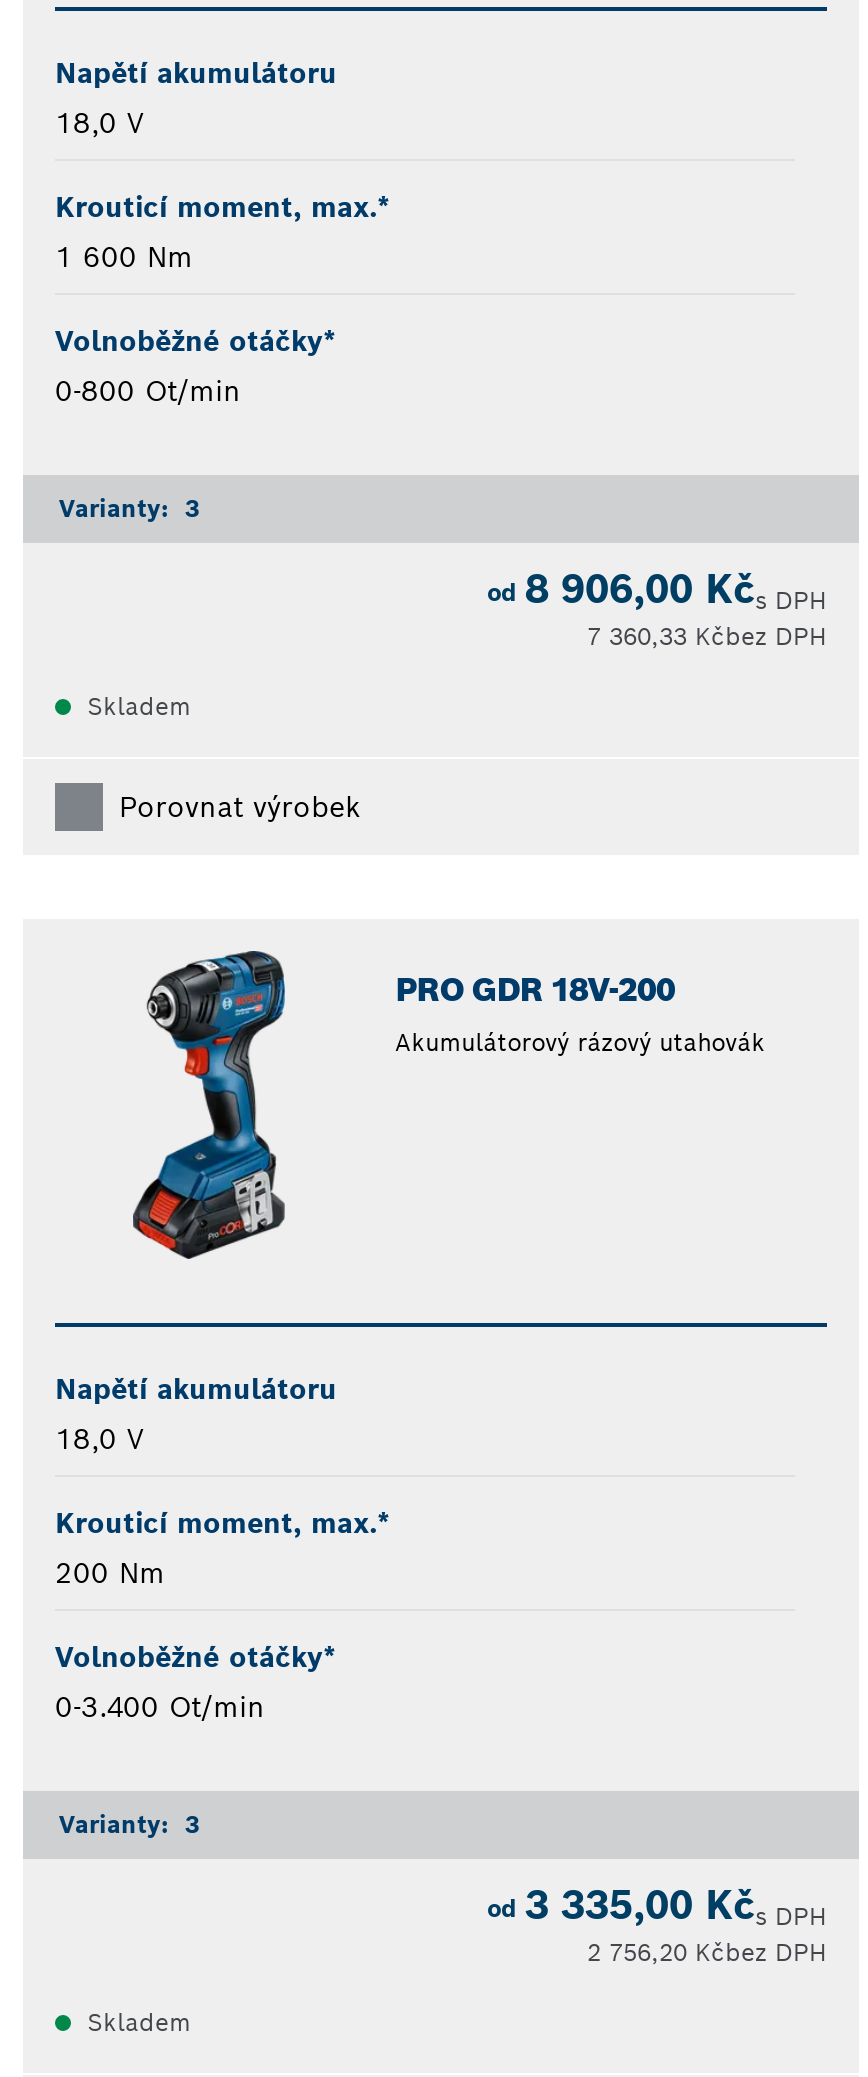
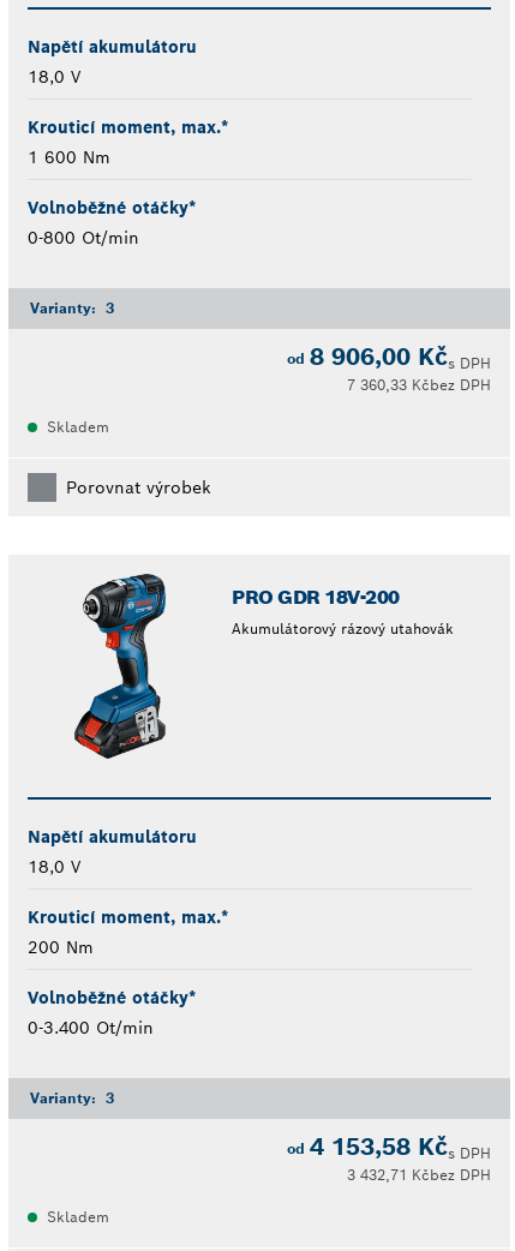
- od 3 335,00 Kč s DPH
+ od 4 153,58 Kč s DPH

- 2 756,20 Kčbez DPH
+ 3 432,71 Kčbez DPH
